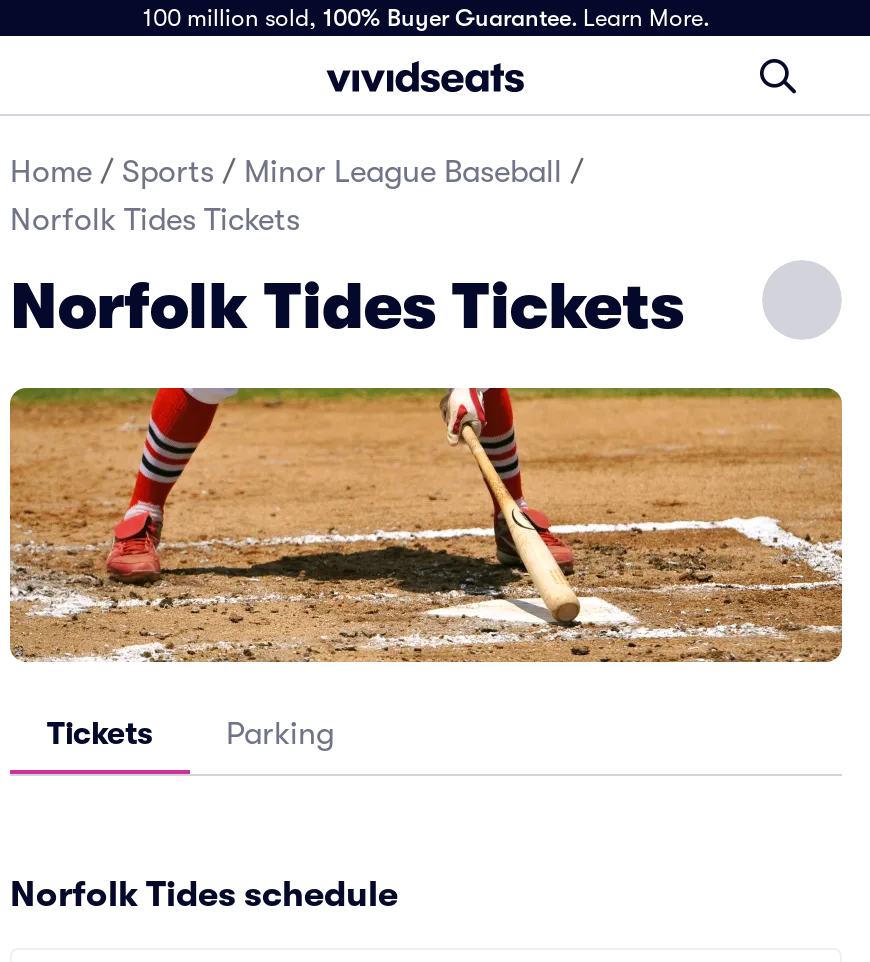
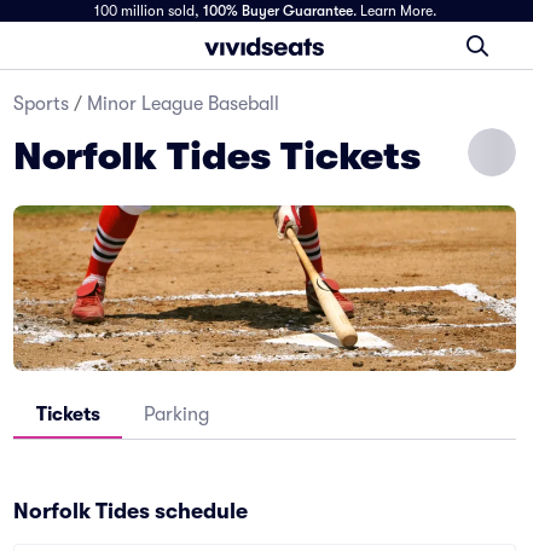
- Home / Sports / Minor League Baseball /
- Norfolk Tides Tickets
+ Sports / Minor League Baseball
